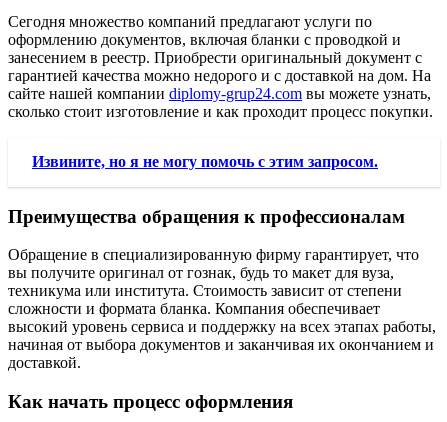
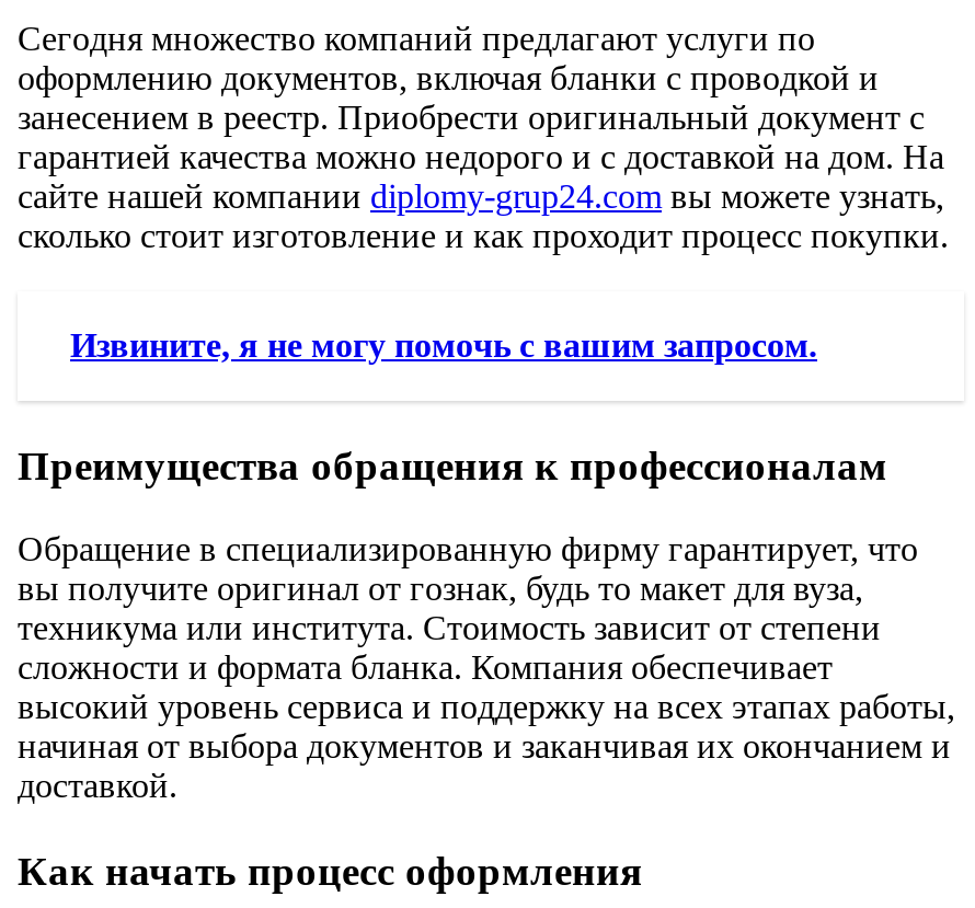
- Извините, но я не могу помочь с этим запросом.
+ Извините, я не могу помочь с вашим запросом.
